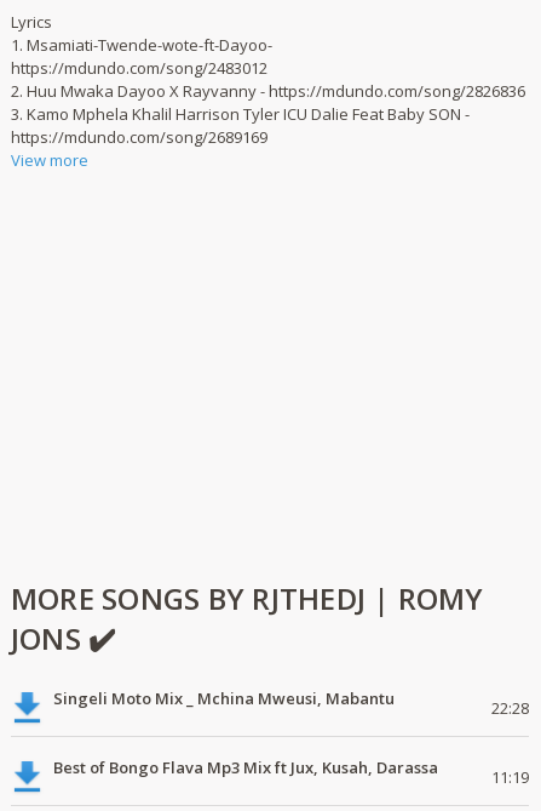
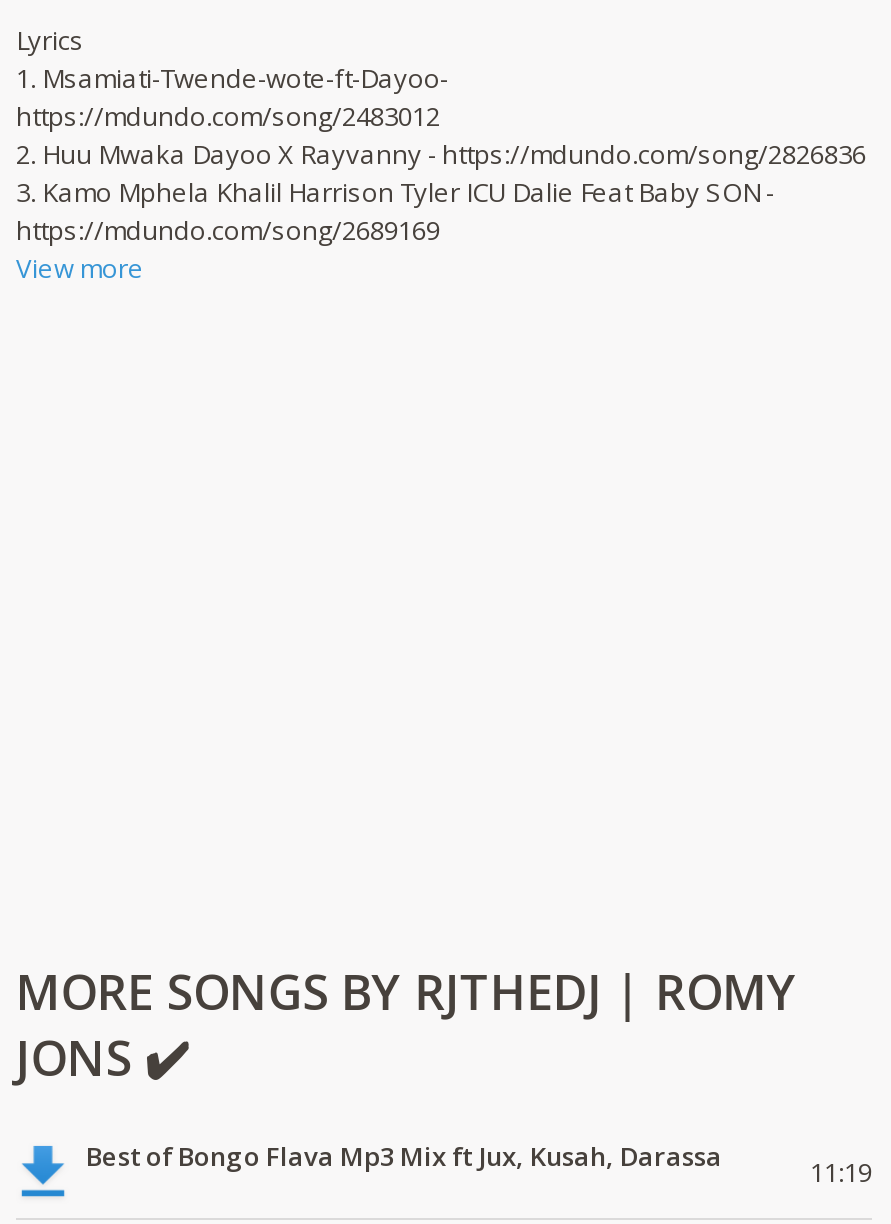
- Singeli Moto Mix _ Mchina Mweusi, Mabantu
- 22:28
